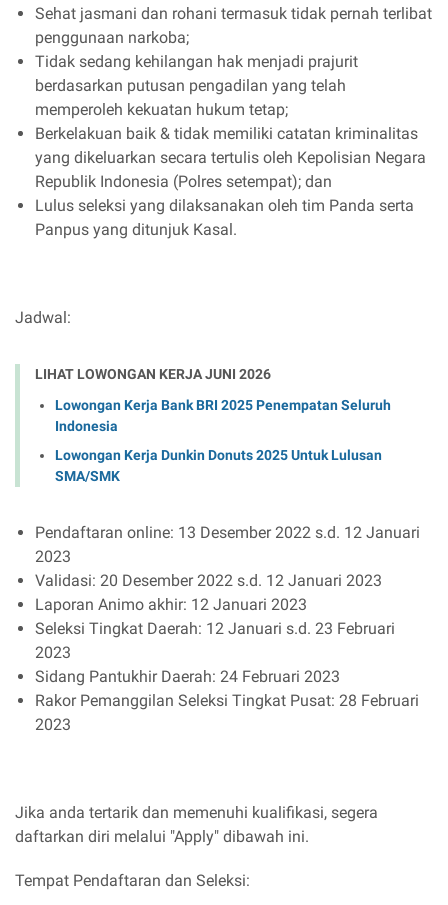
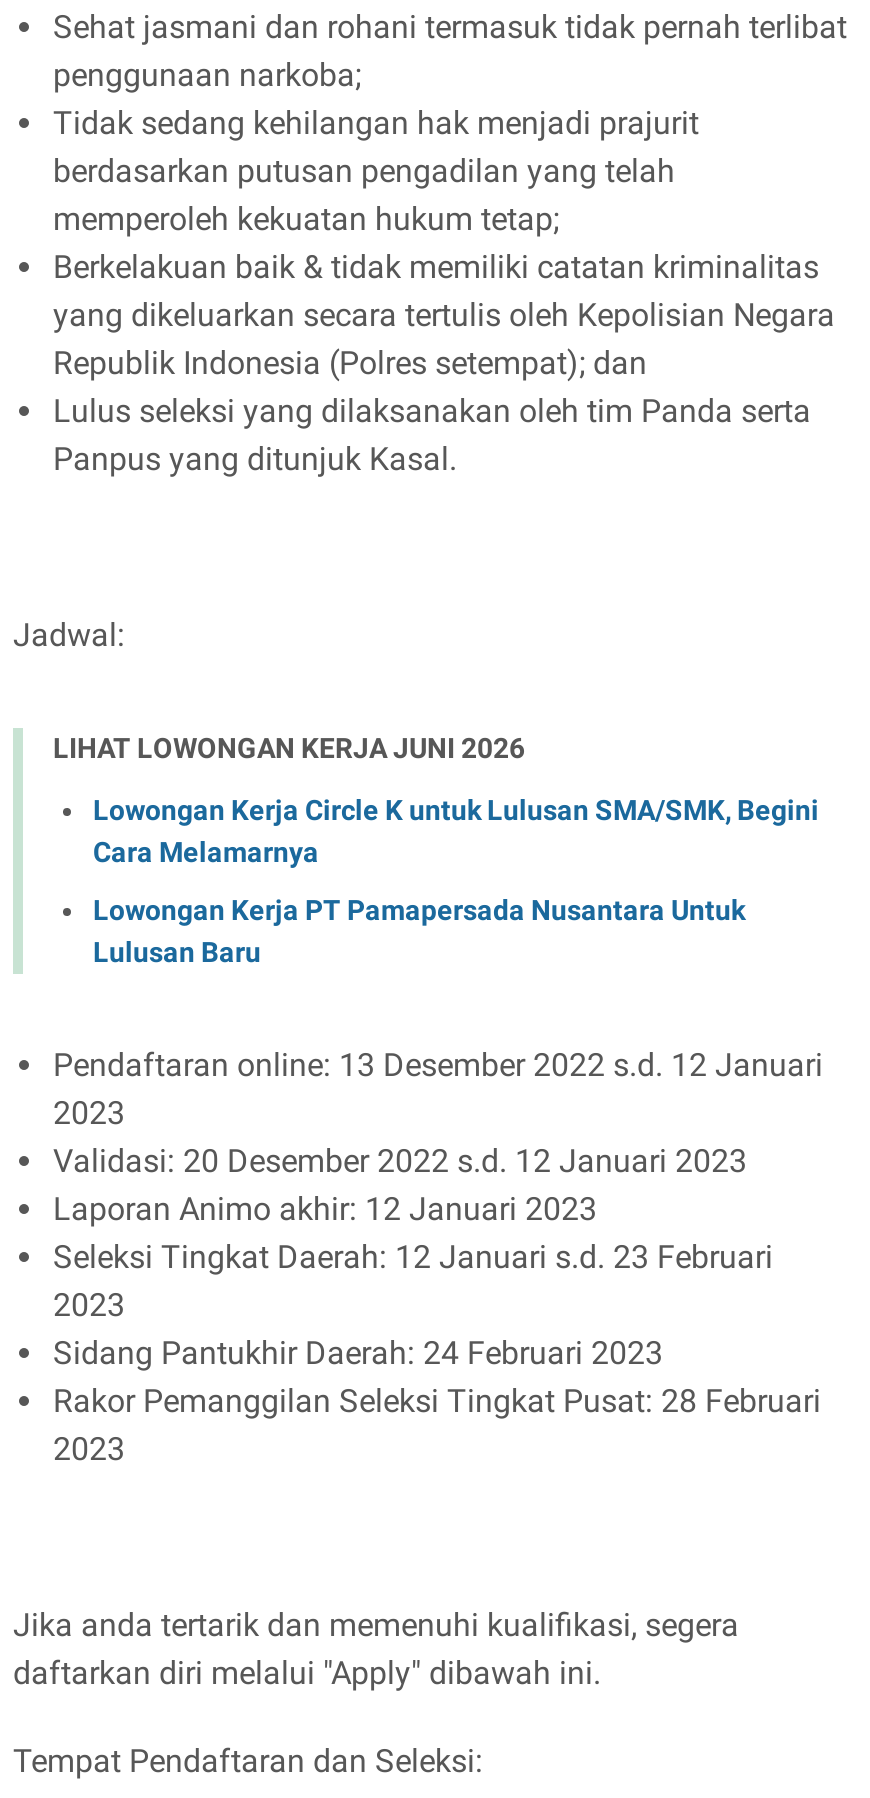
- Lowongan Kerja Bank BRI 2025 Penempatan Seluruh
- Indonesia
+ Lowongan Kerja Circle K untuk Lulusan SMA/SMK, Begini
+ Cara Melamarnya

- Lowongan Kerja Dunkin Donuts 2025 Untuk Lulusan
- SMA/SMK
+ Lowongan Kerja PT Pamapersada Nusantara Untuk
+ Lulusan Baru
